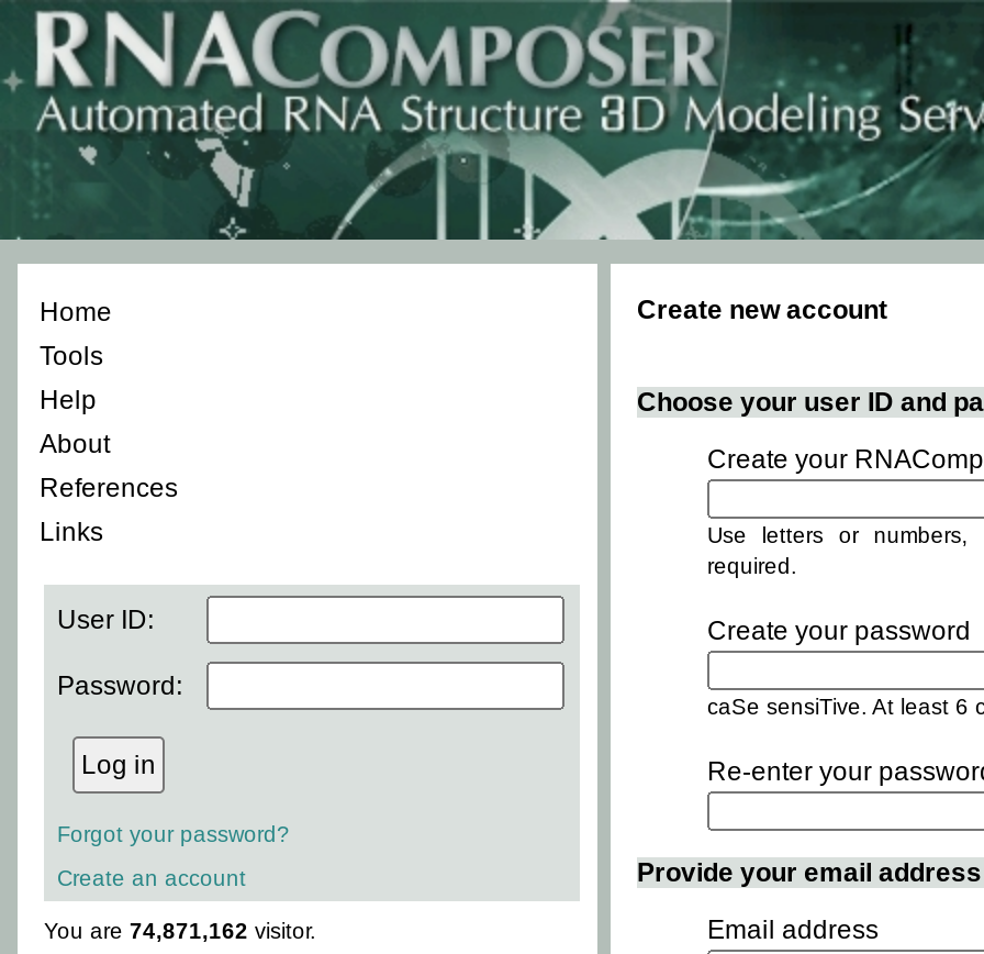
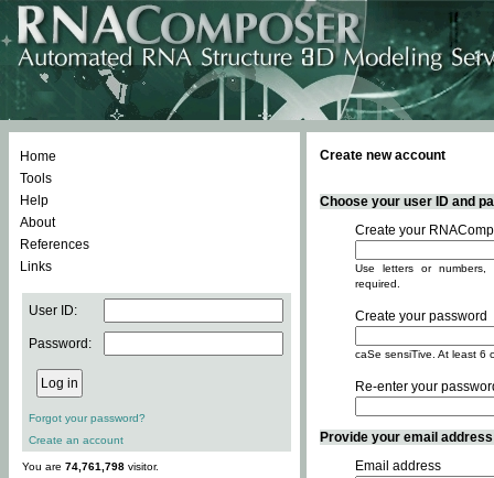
- You are 74,871,162 visitor.
+ You are 74,761,798 visitor.
